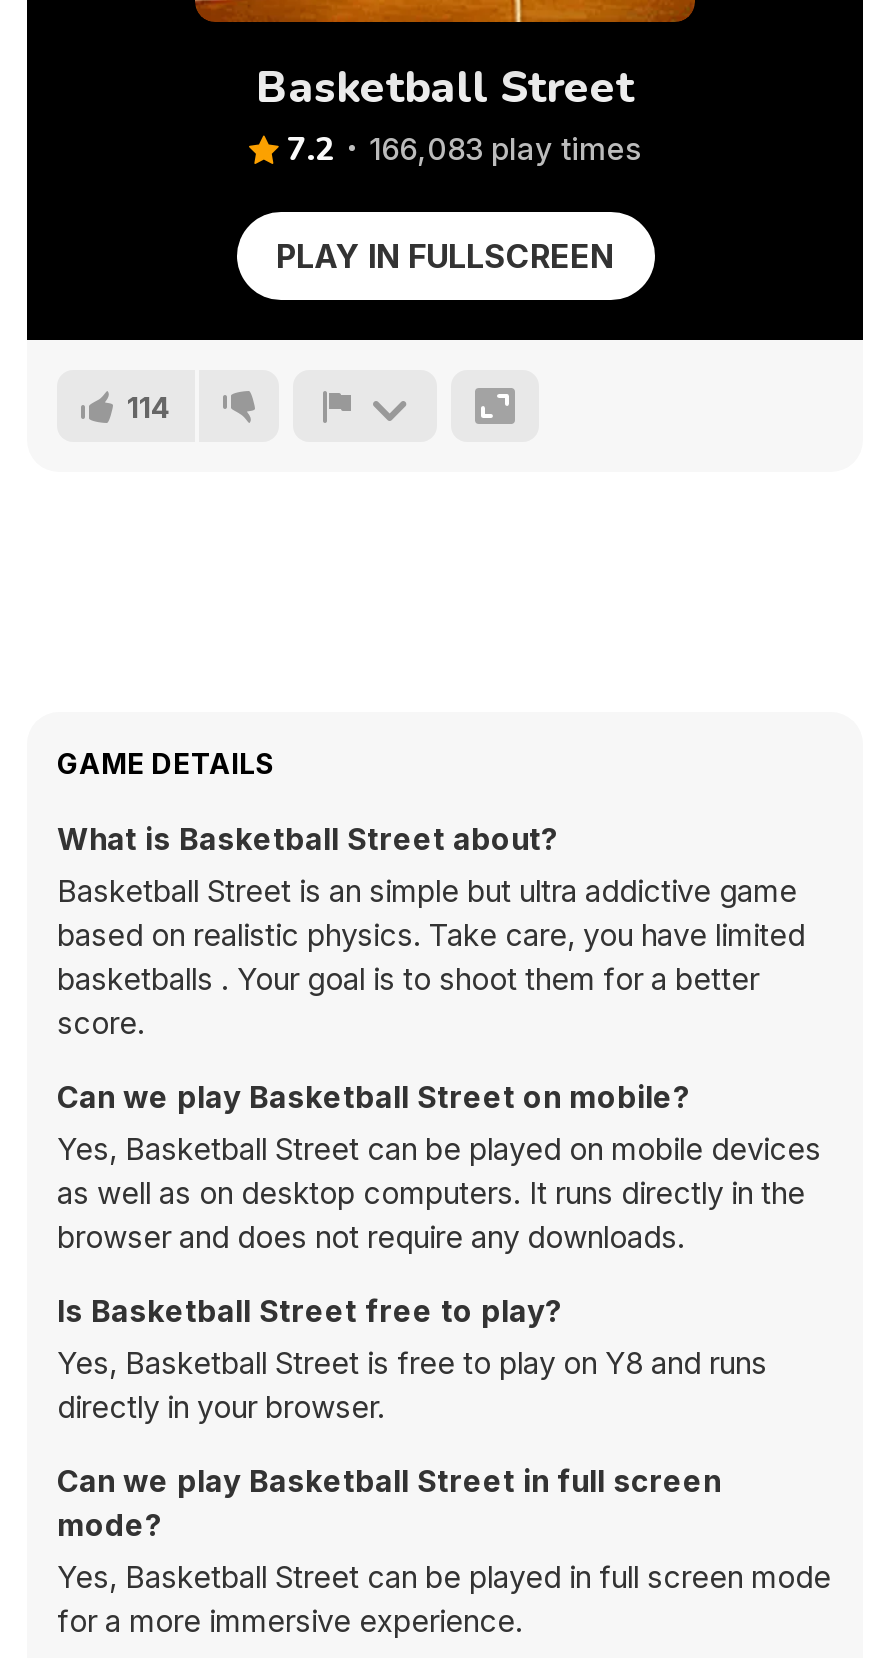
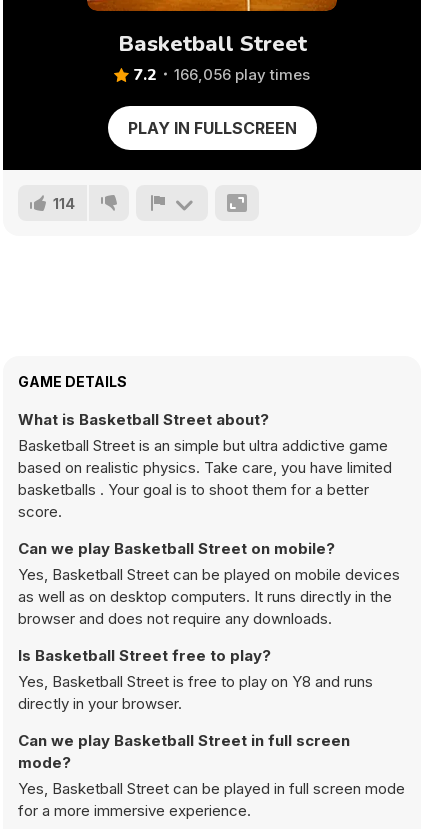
- 7.2 166,083 play times
+ 7.2 166,056 play times
